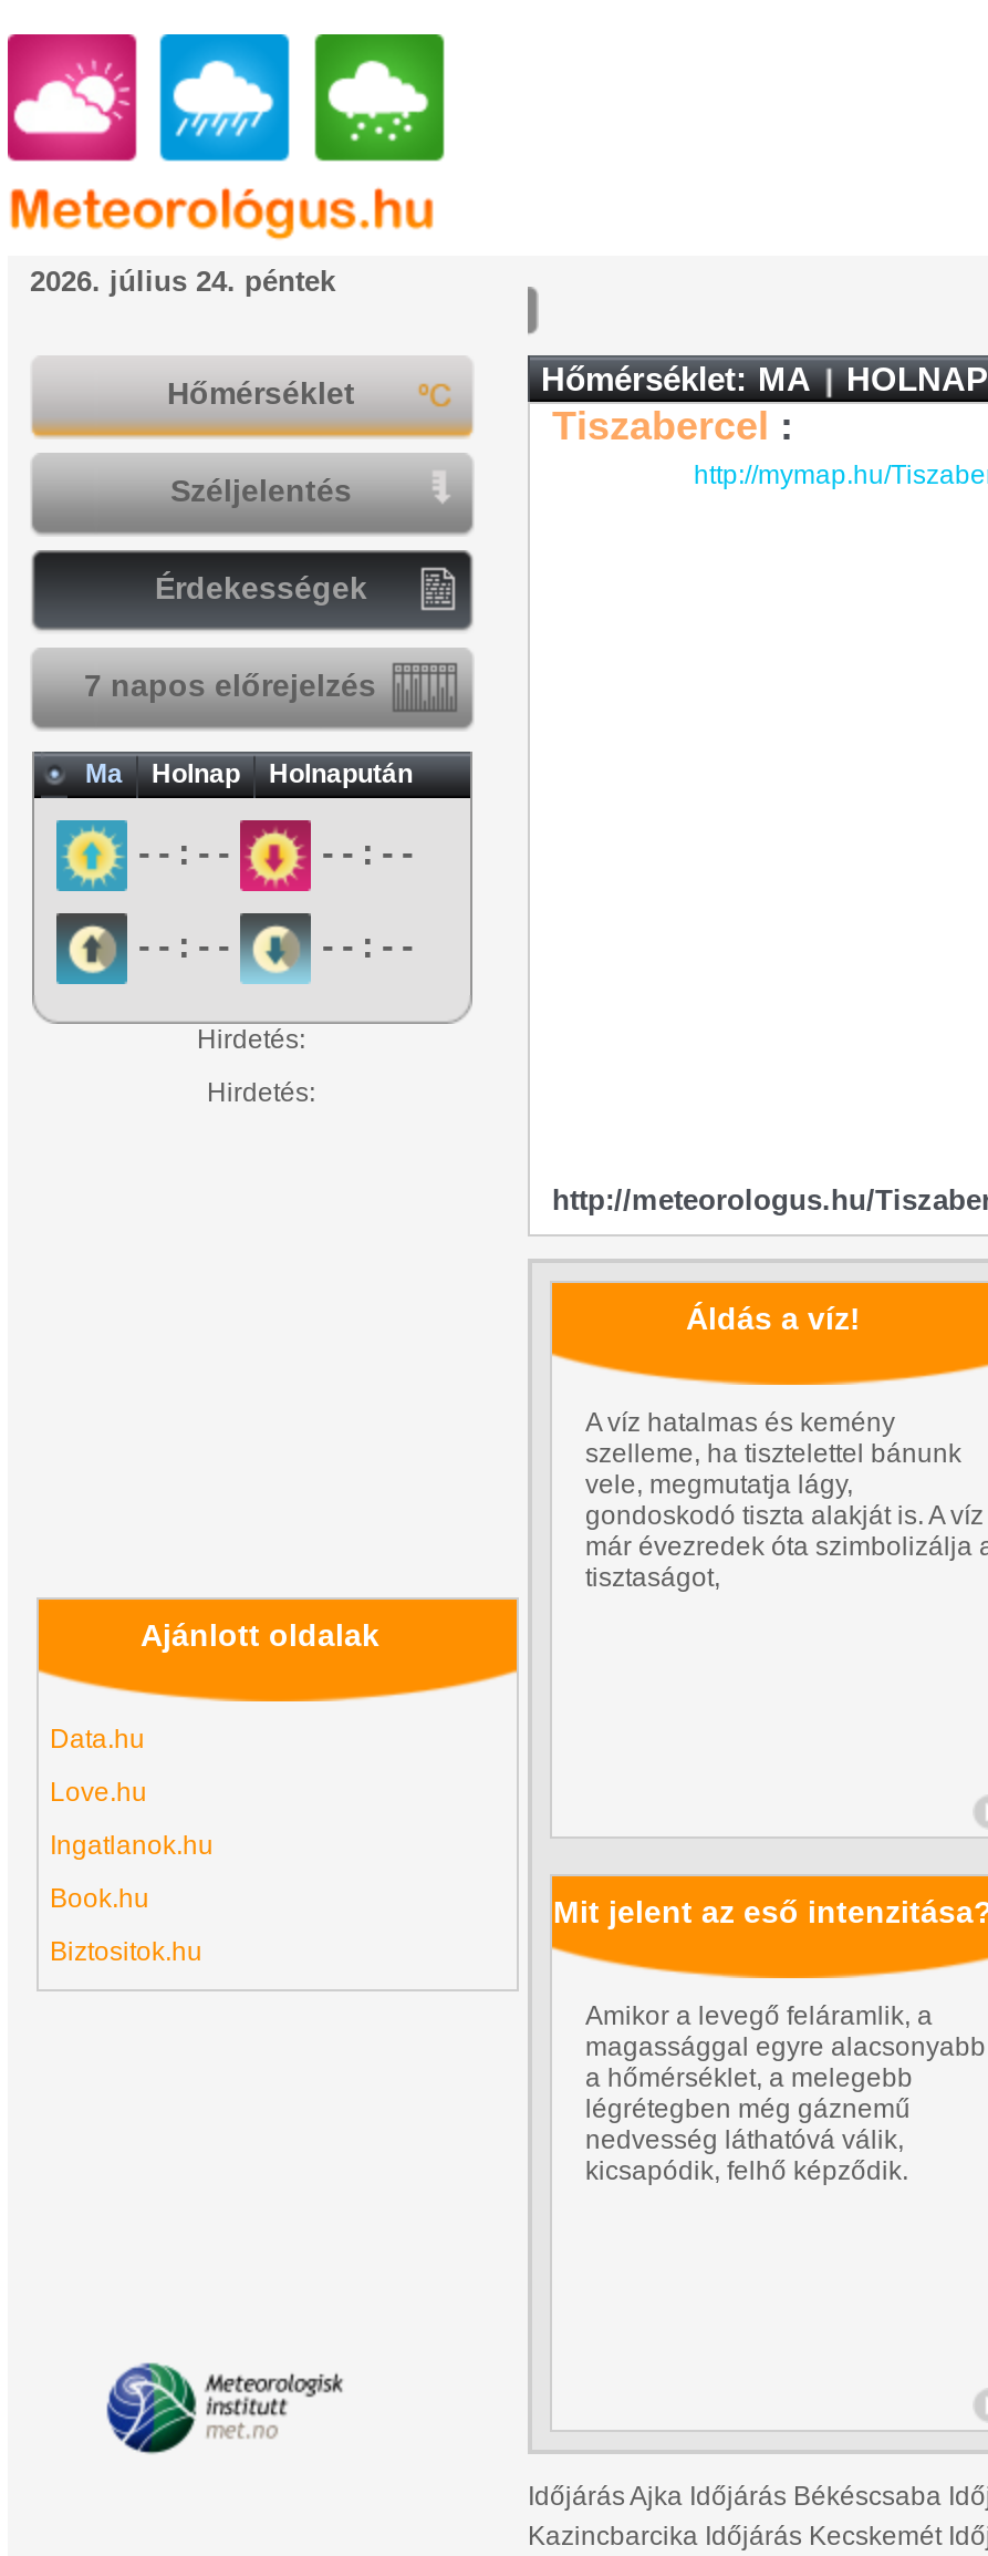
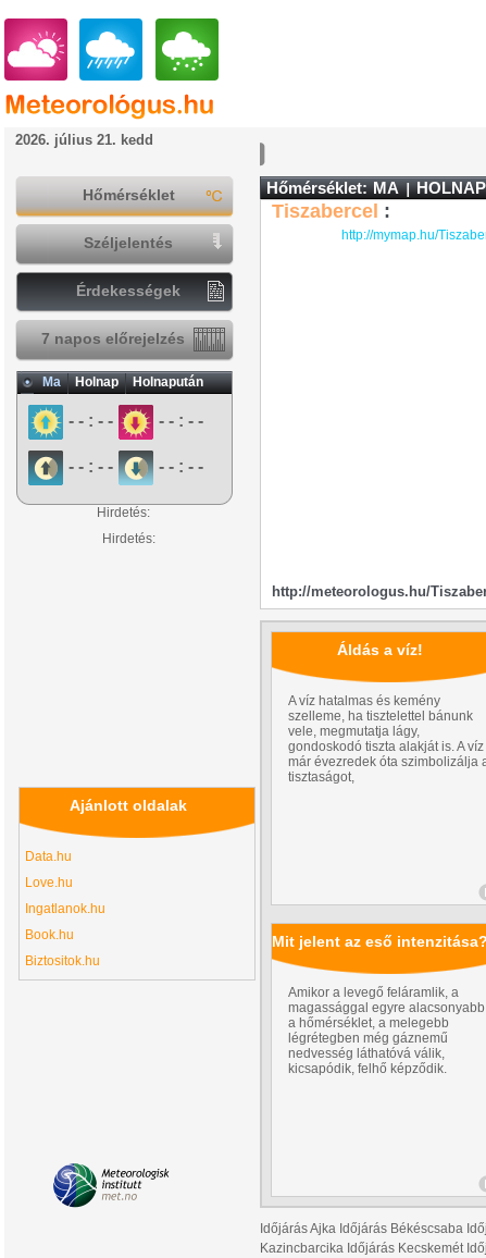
- 2026. július 24. péntek
+ 2026. július 21. kedd
